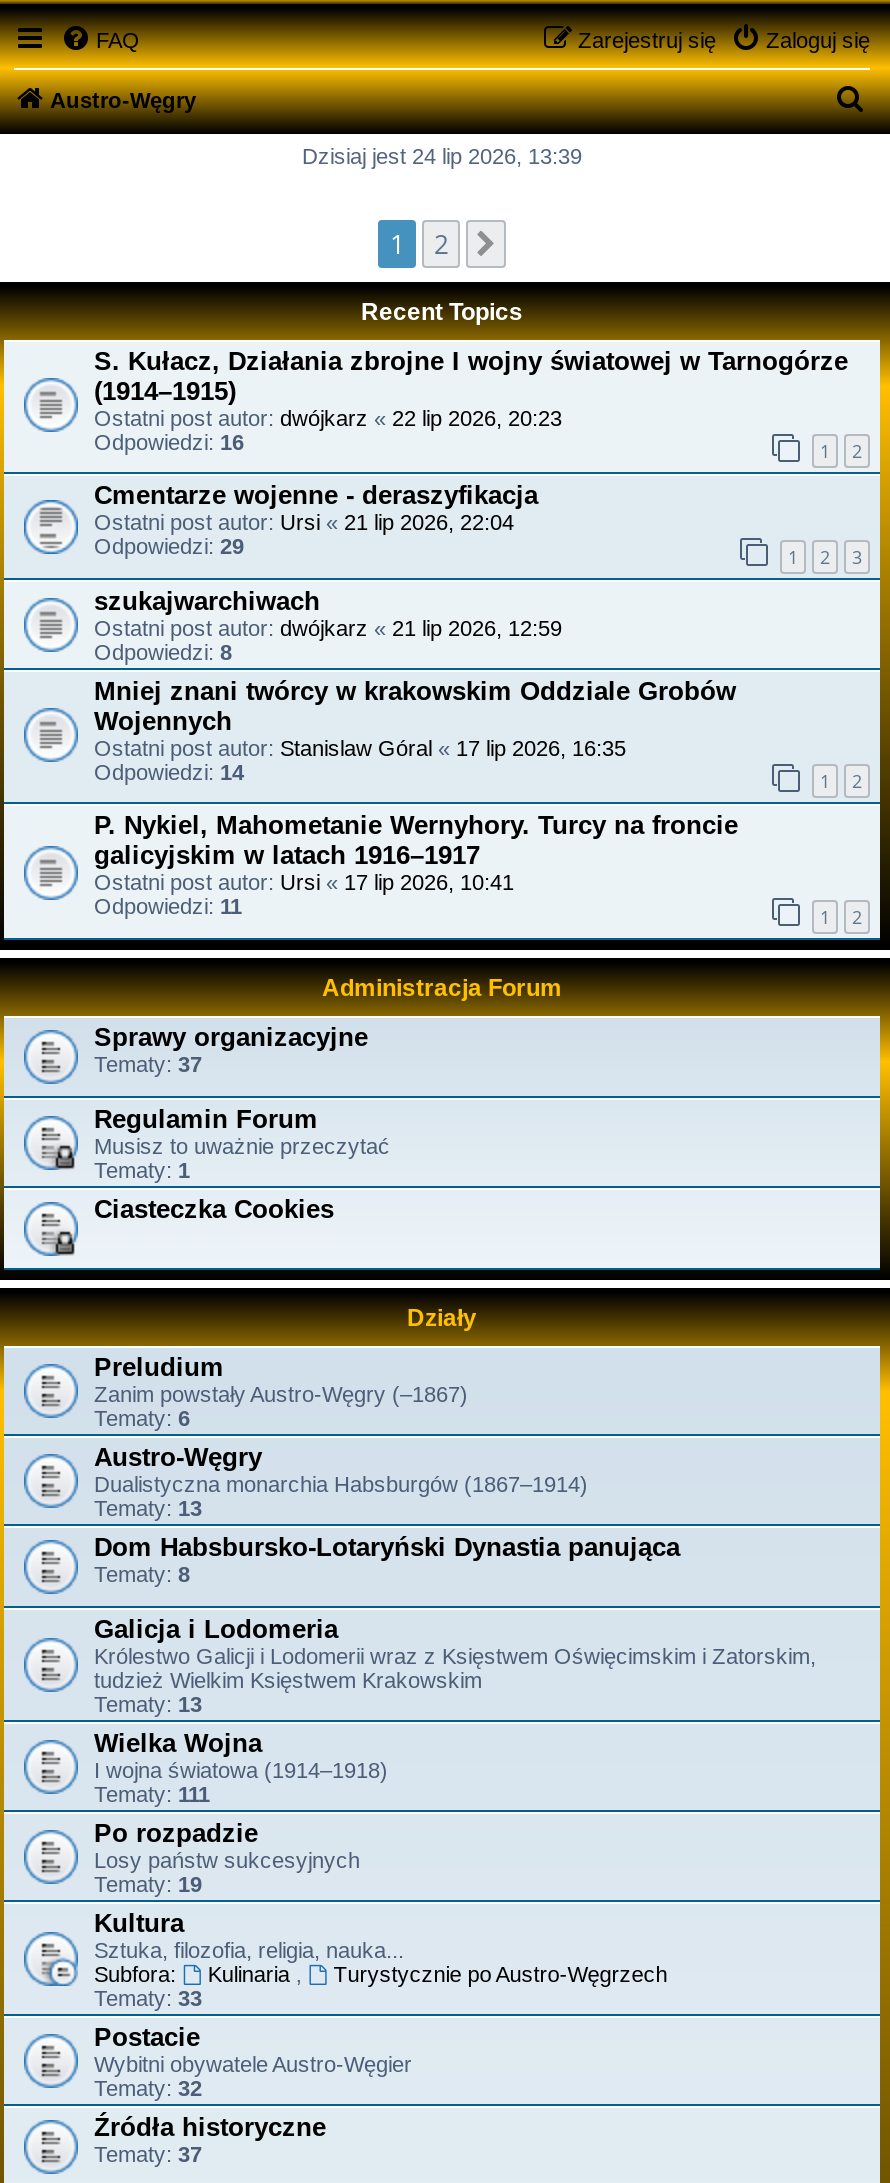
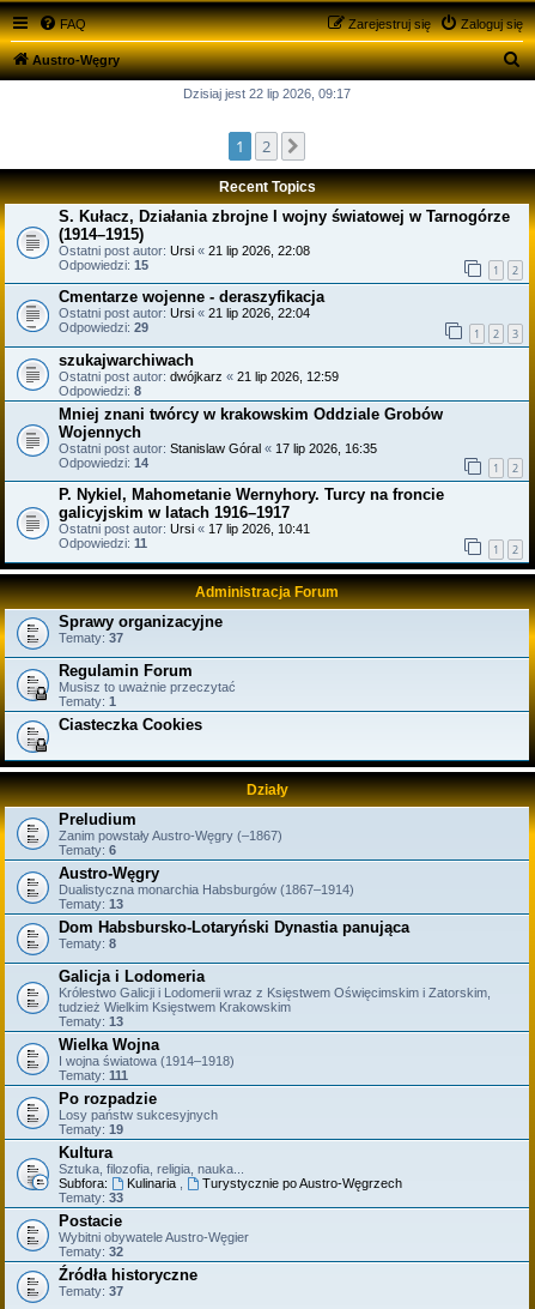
- Dzisiaj jest 24 lip 2026, 13:39
+ Dzisiaj jest 22 lip 2026, 09:17

- Ostatni post autor: dwójkarz «22 lip 2026, 20:23
+ Ostatni post autor: Ursi «21 lip 2026, 22:08

- Odpowiedzi: 16
+ Odpowiedzi: 15
